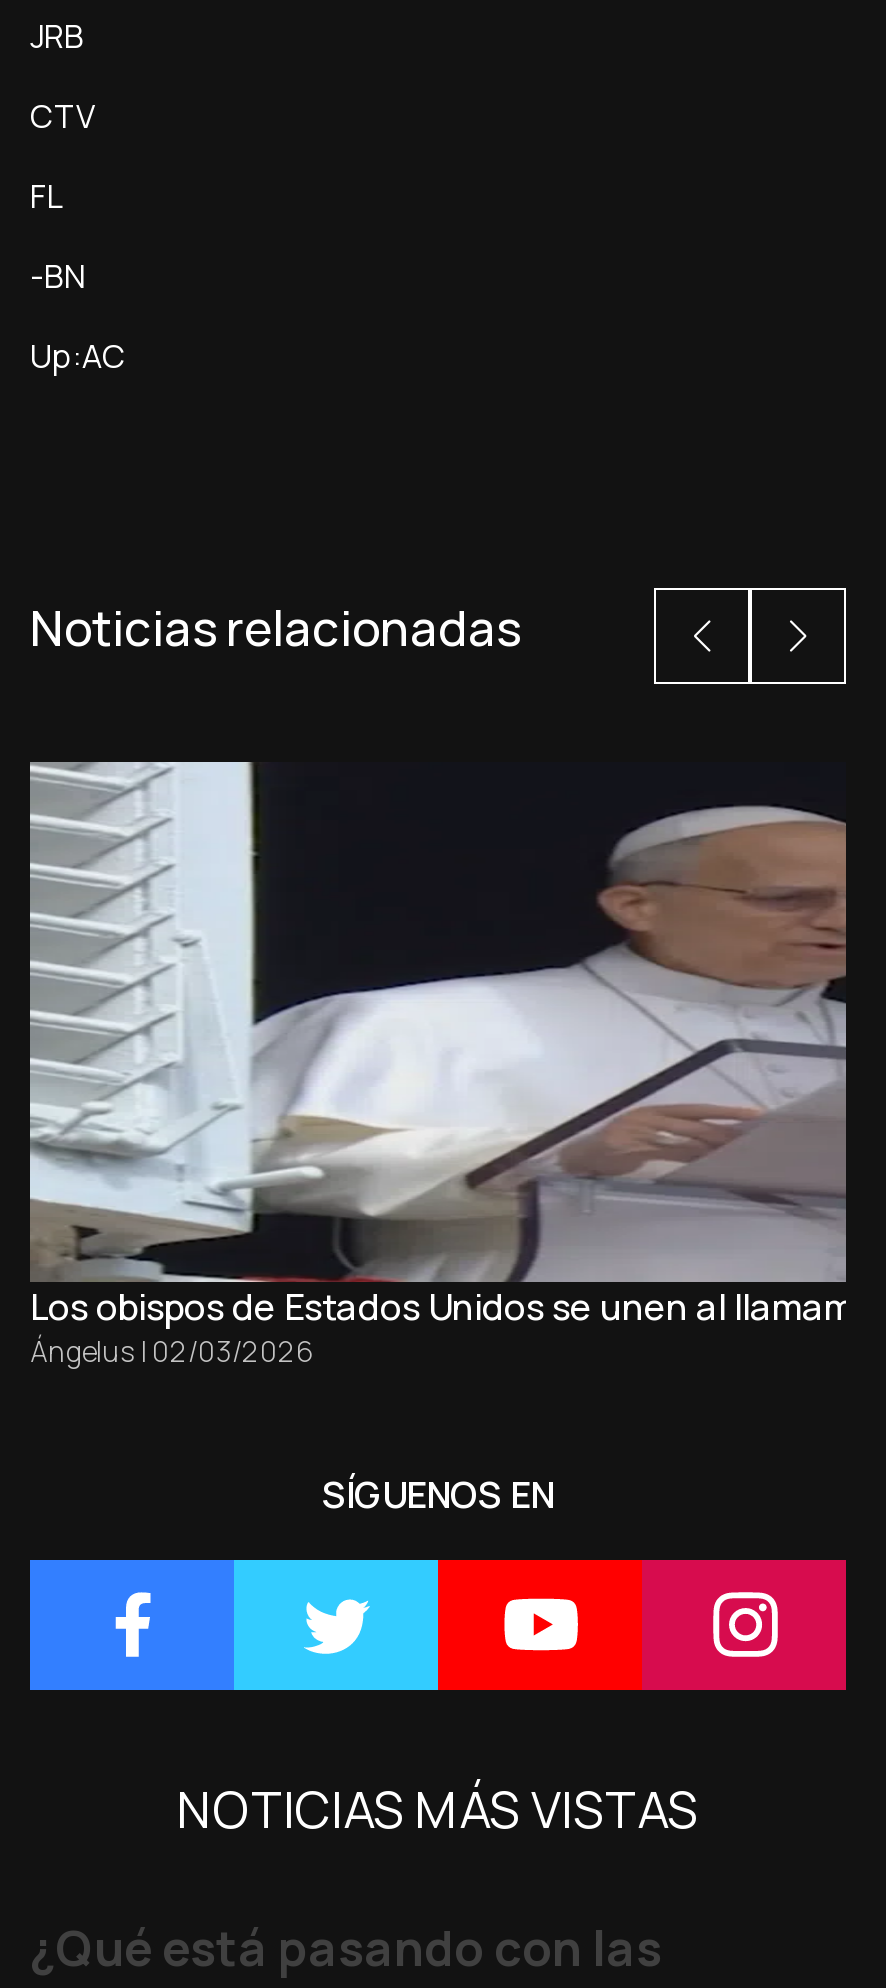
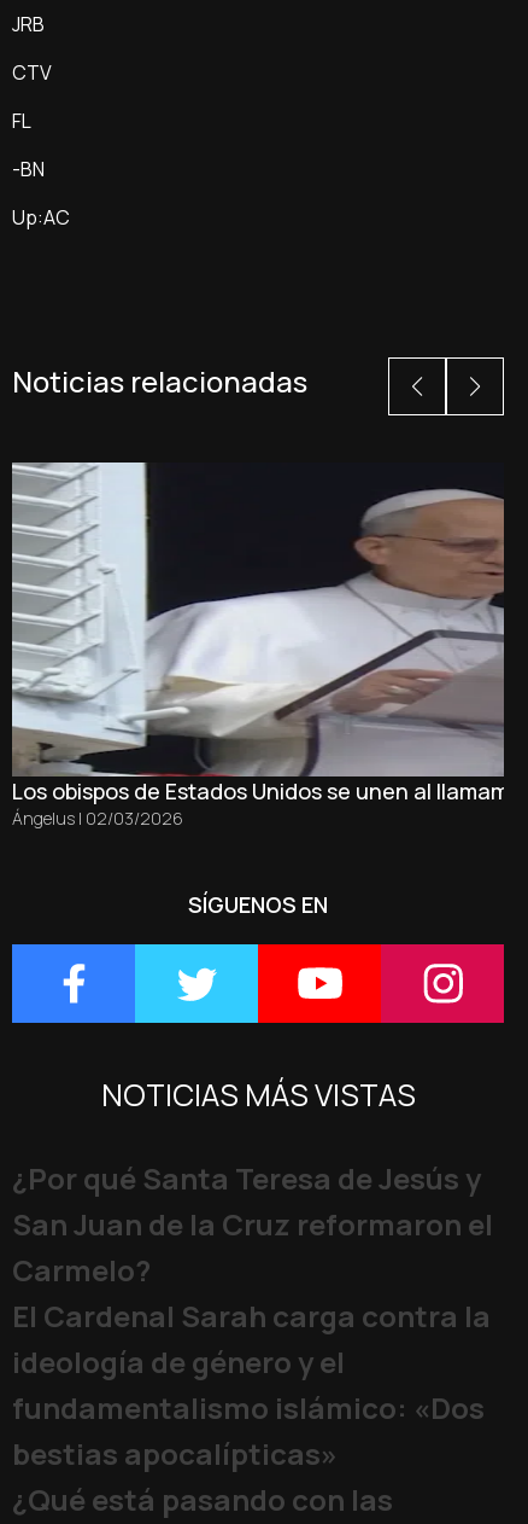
+ ¿Por qué Santa Teresa de Jesús y
+ San Juan de la Cruz reformaron el
+ Carmelo?
+ El Cardenal Sarah carga contra la
+ ideología de género y el
+ fundamentalismo islámico: «Dos
+ bestias apocalípticas»
